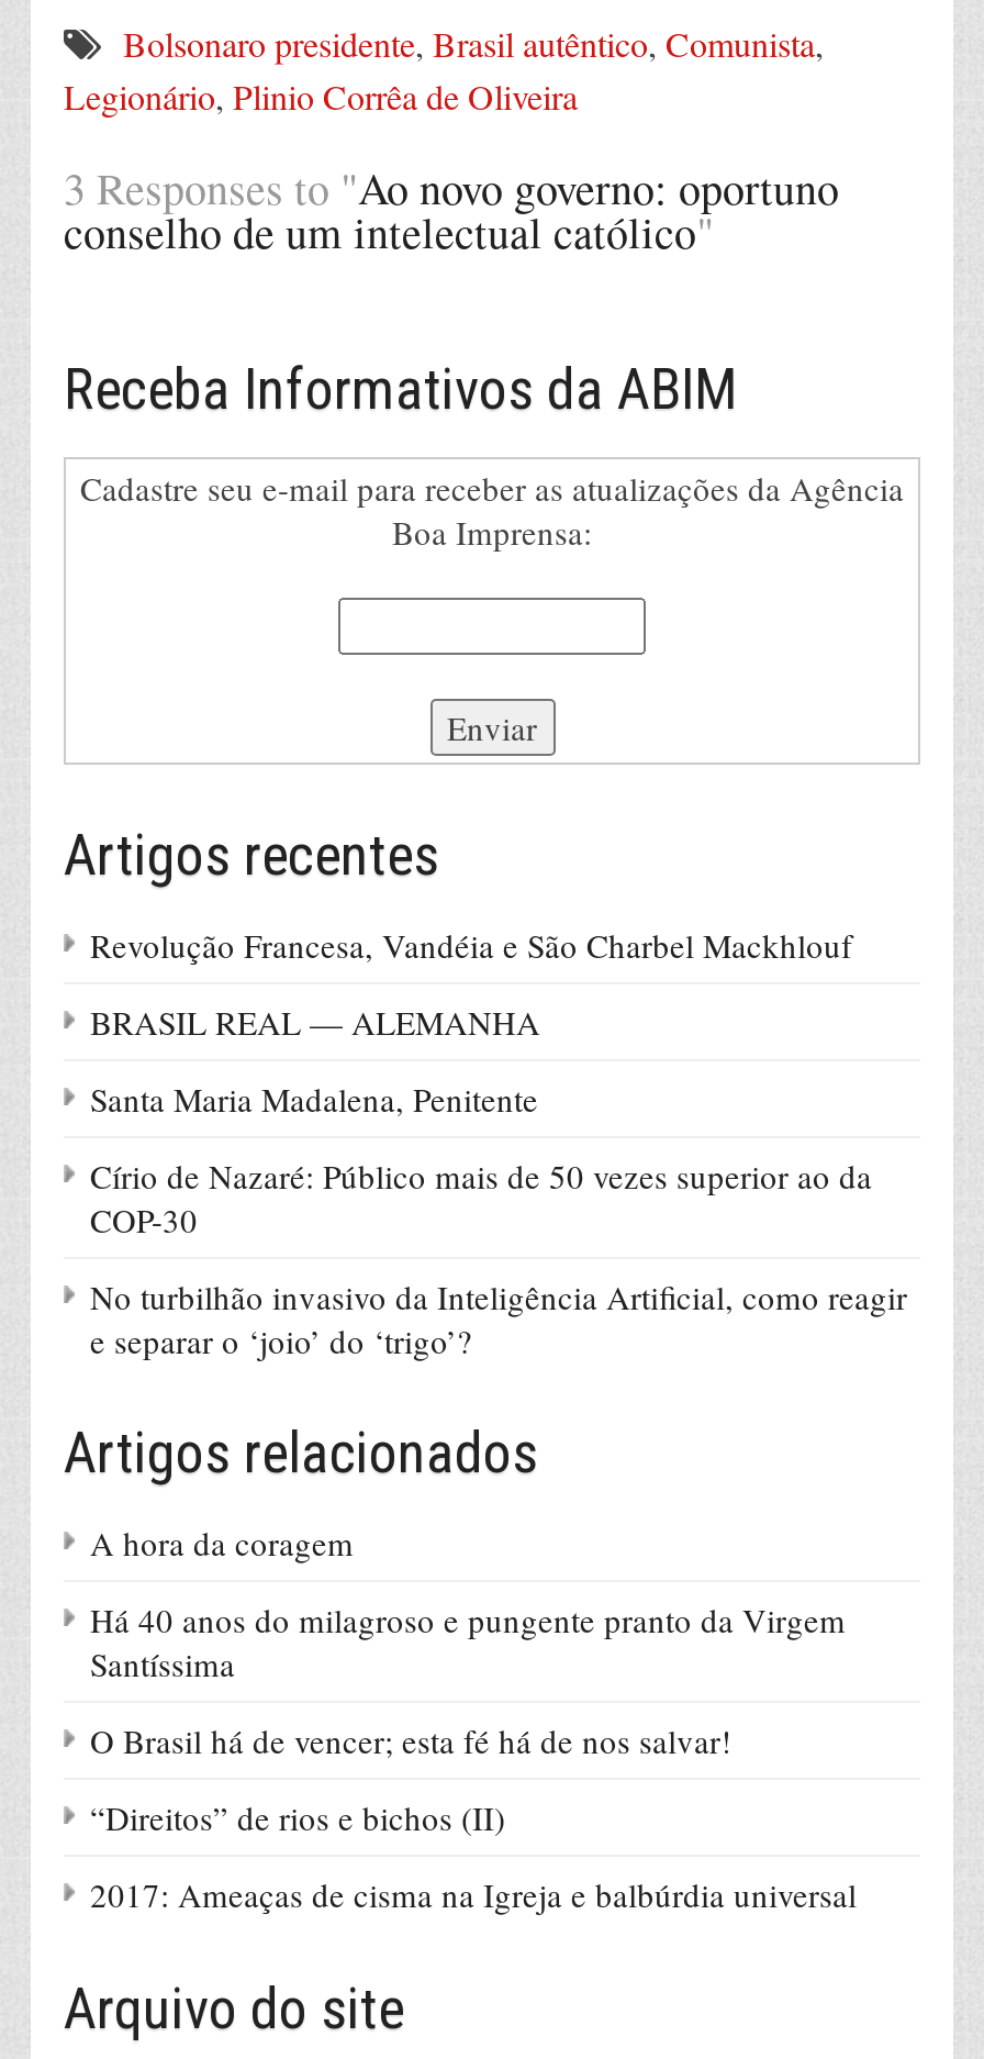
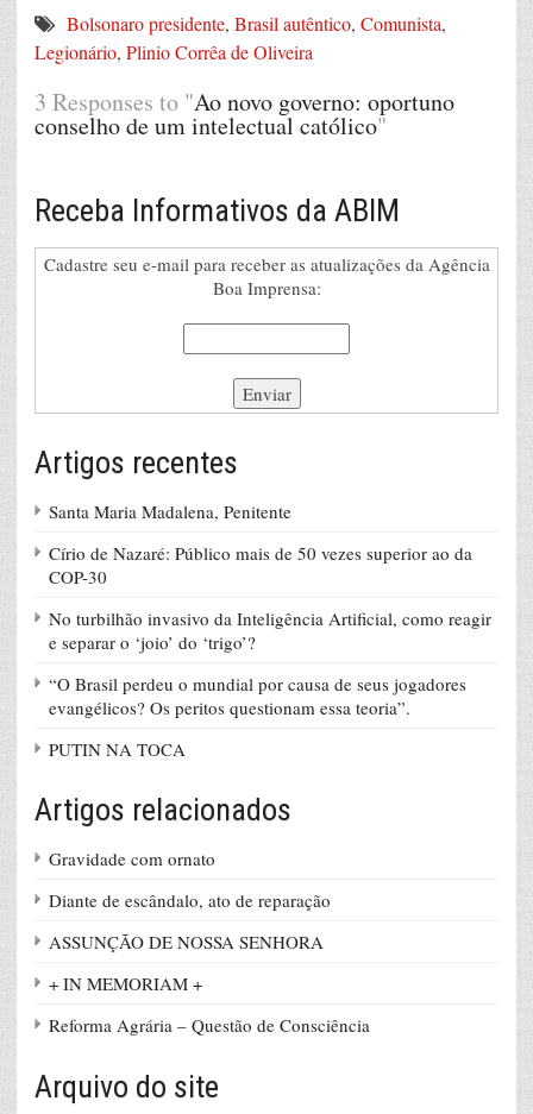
- Revolução Francesa, Vandéia e São Charbel Mackhlouf
- BRASIL REAL — ALEMANHA

moved up: Santa Maria Madalena, Penitente | Círio de Nazaré: Público mais de 50 vezes superior ao da | COP-30 | No turbilhão invasivo da Inteligência Artificial, como reagir | e separar o ‘joio’ do ‘trigo’?

+ “O Brasil perdeu o mundial por causa de seus jogadores
+ evangélicos? Os peritos questionam essa teoria”.
+ PUTIN NA TOCA

moved down: Artigos relacionados

- A hora da coragem
+ Gravidade com ornato

- Há 40 anos do milagroso e pungente pranto da Virgem
- Santíssima
+ Diante de escândalo, ato de reparação

- O Brasil há de vencer; esta fé há de nos salvar!
+ ASSUNÇÃO DE NOSSA SENHORA

- “Direitos” de rios e bichos (II)
+ + IN MEMORIAM +

- 2017: Ameaças de cisma na Igreja e balbúrdia universal
+ Reforma Agrária – Questão de Consciência
